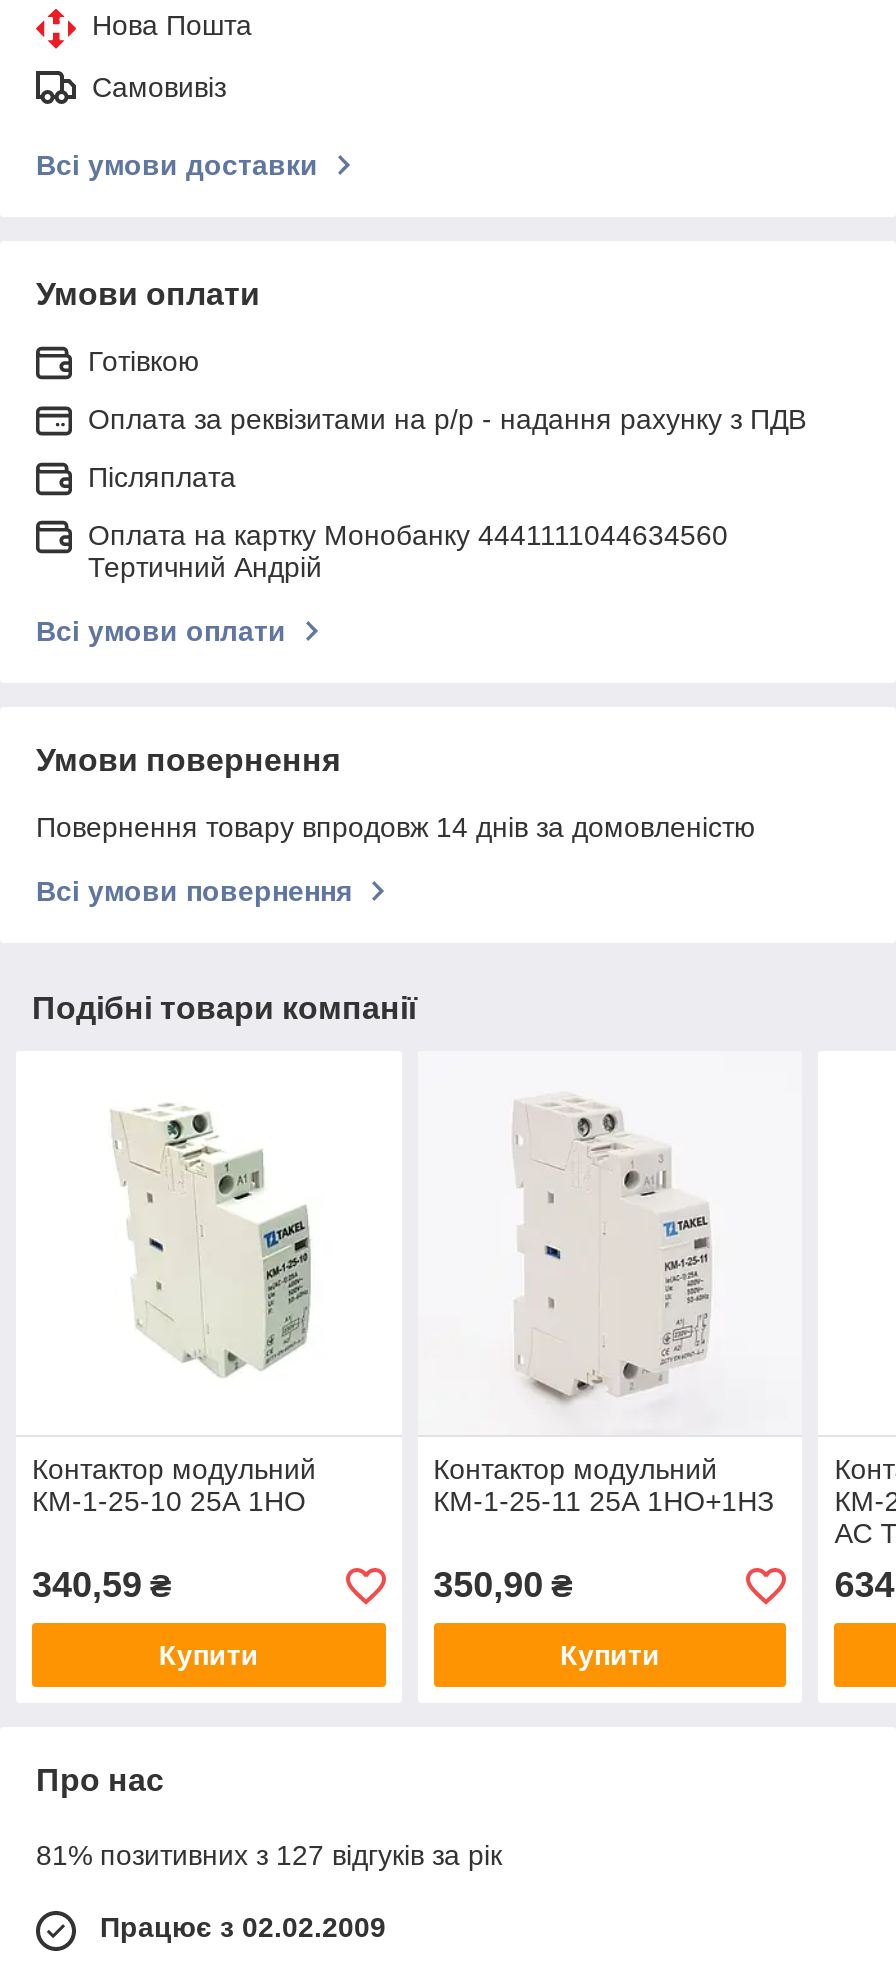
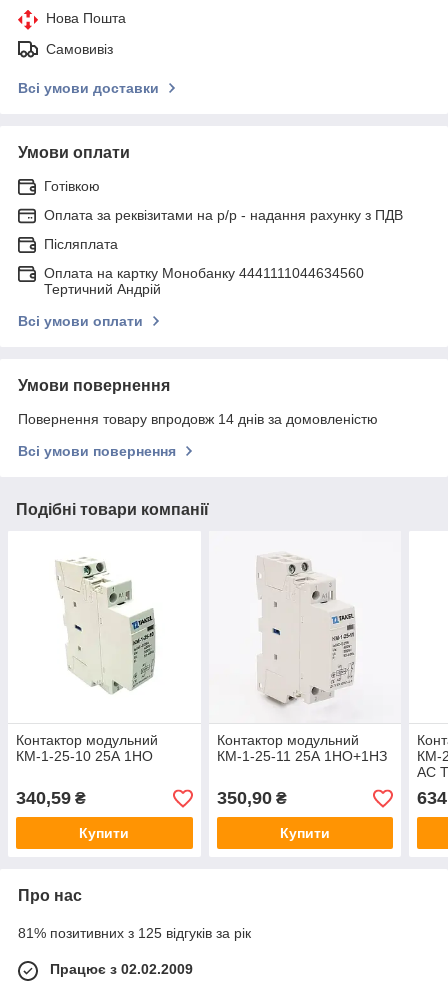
- 81% позитивних з 127 відгуків за рік
+ 81% позитивних з 125 відгуків за рік
